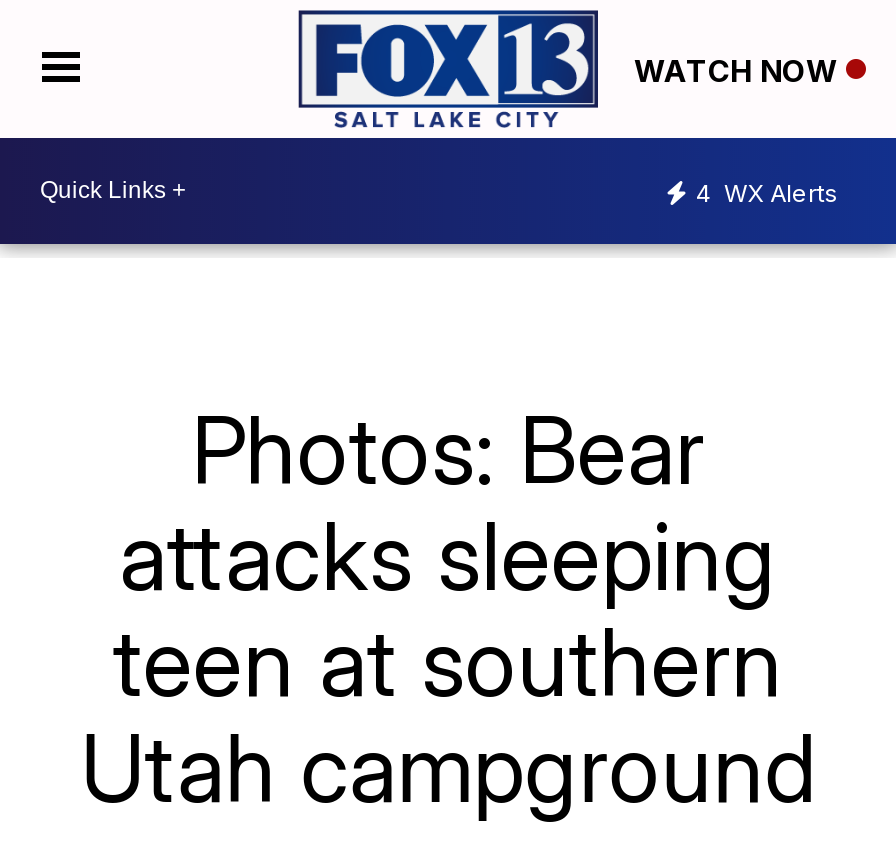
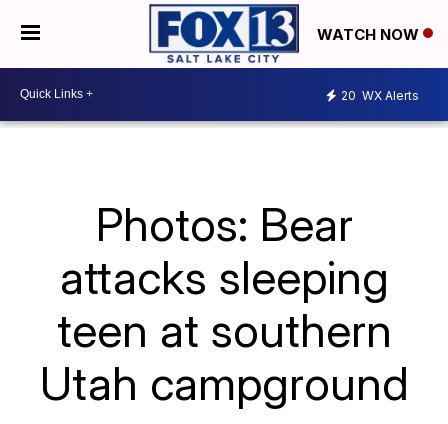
- 4 WX Alerts
+ 20 WX Alerts
